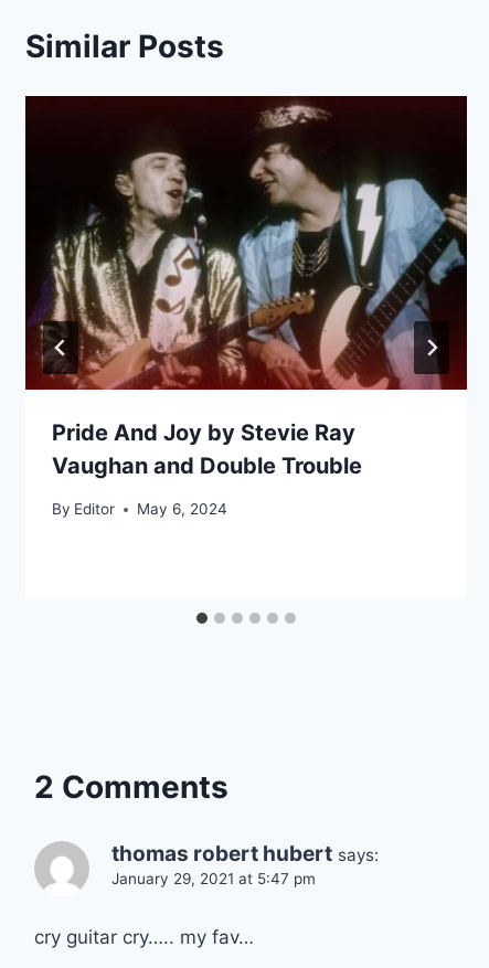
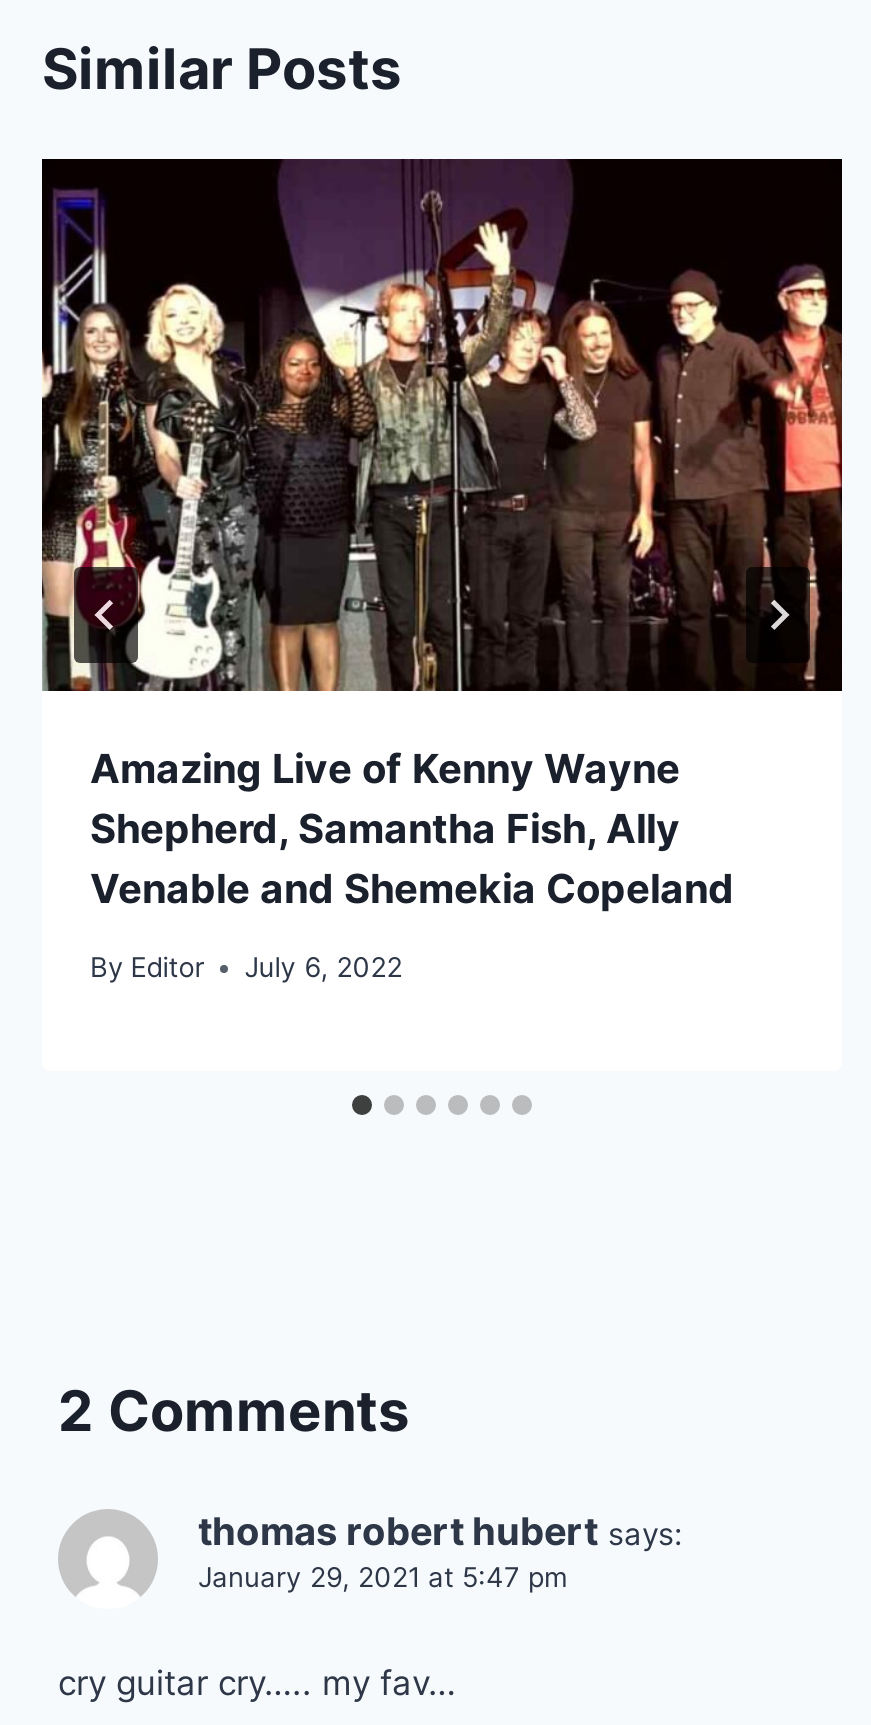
- [image]
- Pride And Joy by Stevie Ray
- Vaughan and Double Trouble
+ [image]
+ Amazing Live of Kenny Wayne
+ Shepherd, Samantha Fish, Ally
+ Venable and Shemekia Copeland

- By Editor May 6, 2024
+ By Editor July 6, 2022

moved down: By Editor
